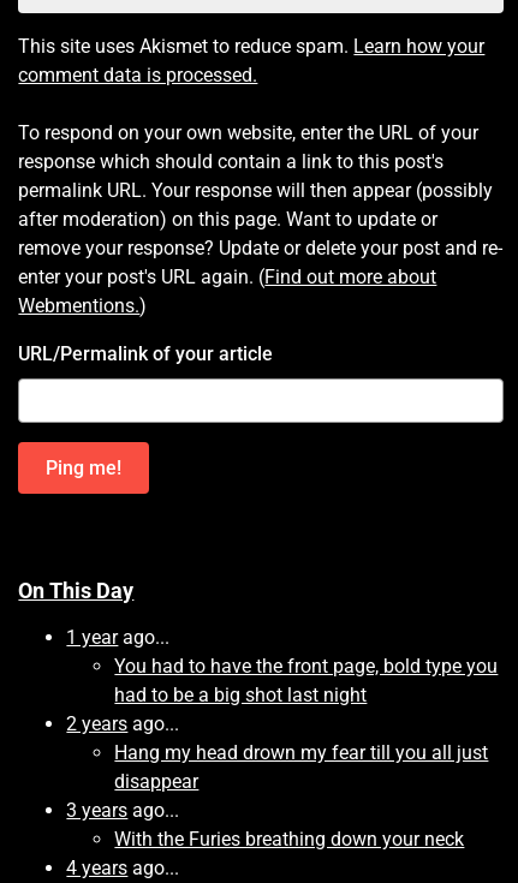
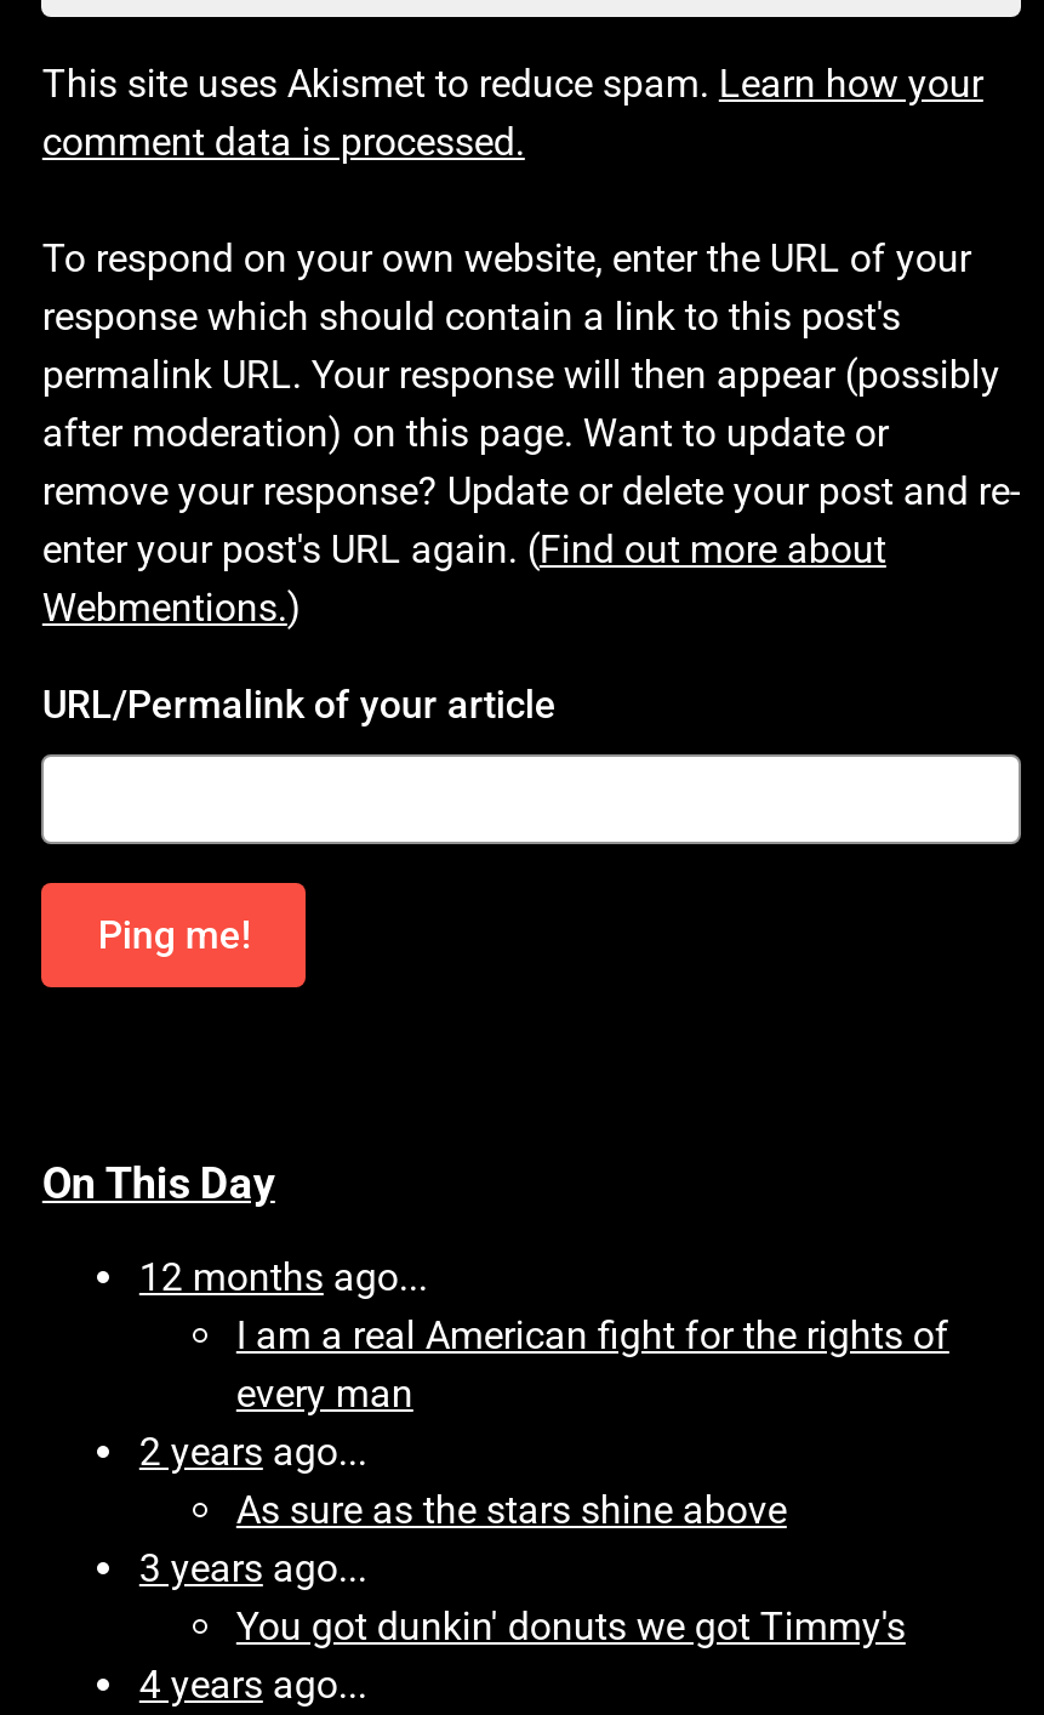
- 1 year ago...
- You had to have the front page, bold type you
- had to be a big shot last night
+ 12 months ago...
+ I am a real American fight for the rights of
+ every man

- Hang my head drown my fear till you all just
- disappear
+ As sure as the stars shine above

- With the Furies breathing down your neck
+ You got dunkin' donuts we got Timmy's
